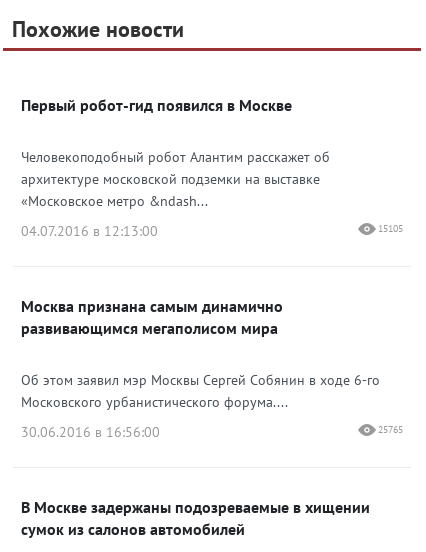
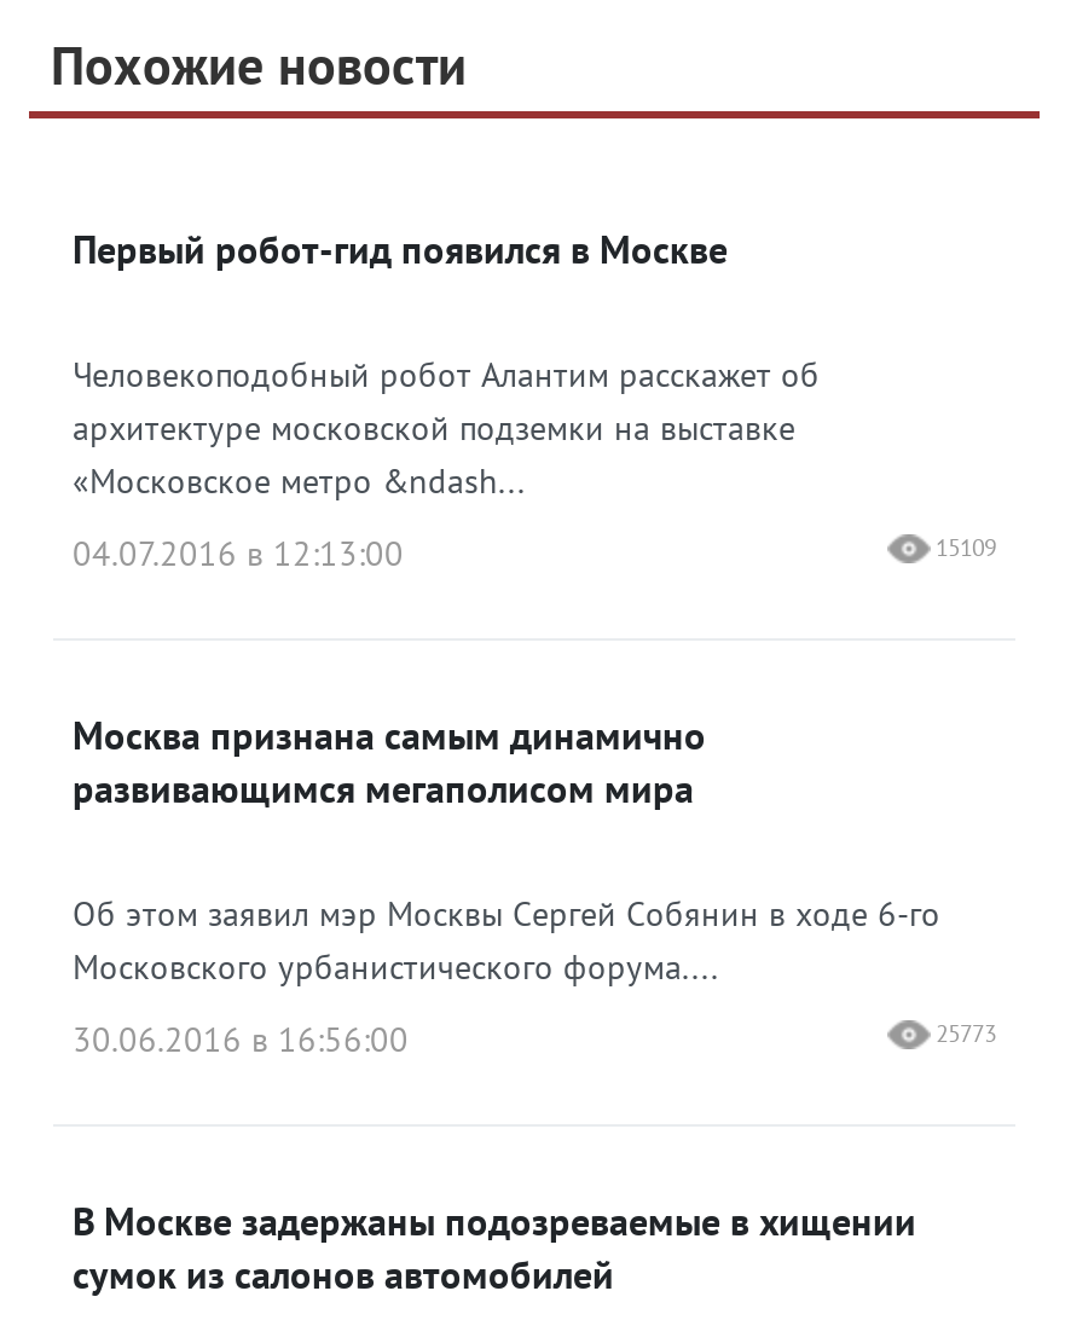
- 15105
+ 15109

- 25765
+ 25773
